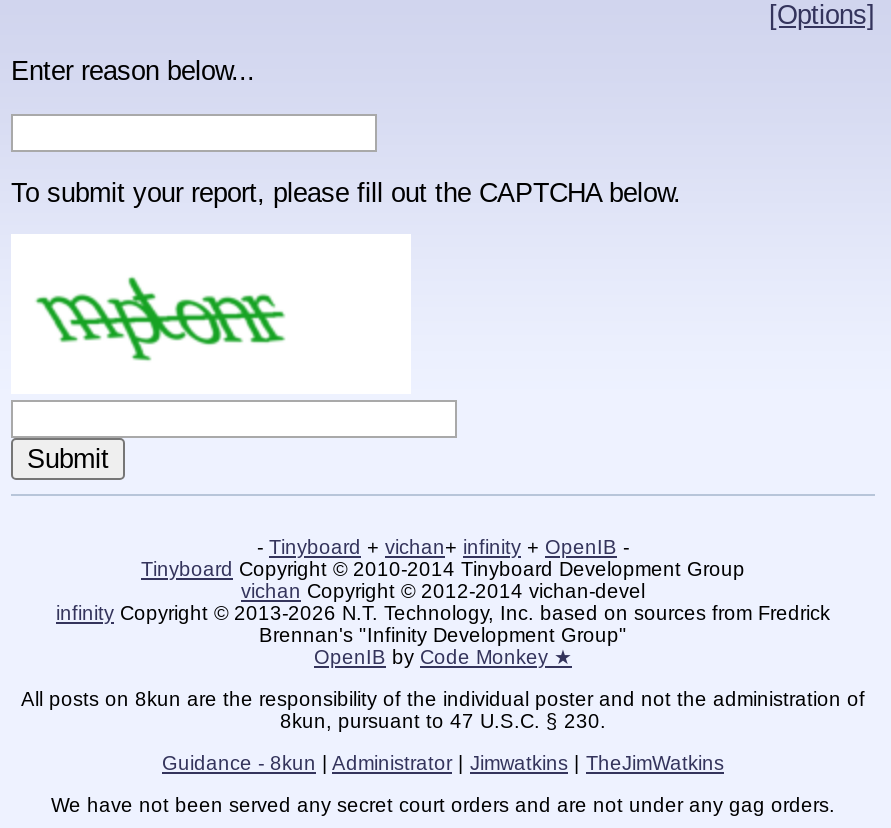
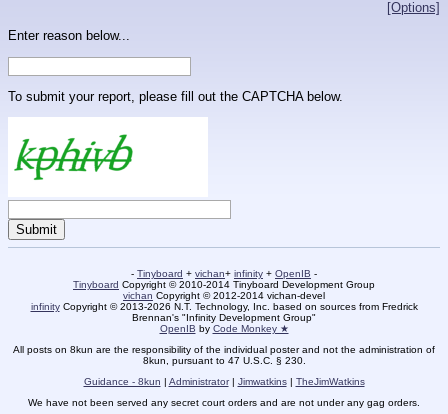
- [image]
+ [image]
